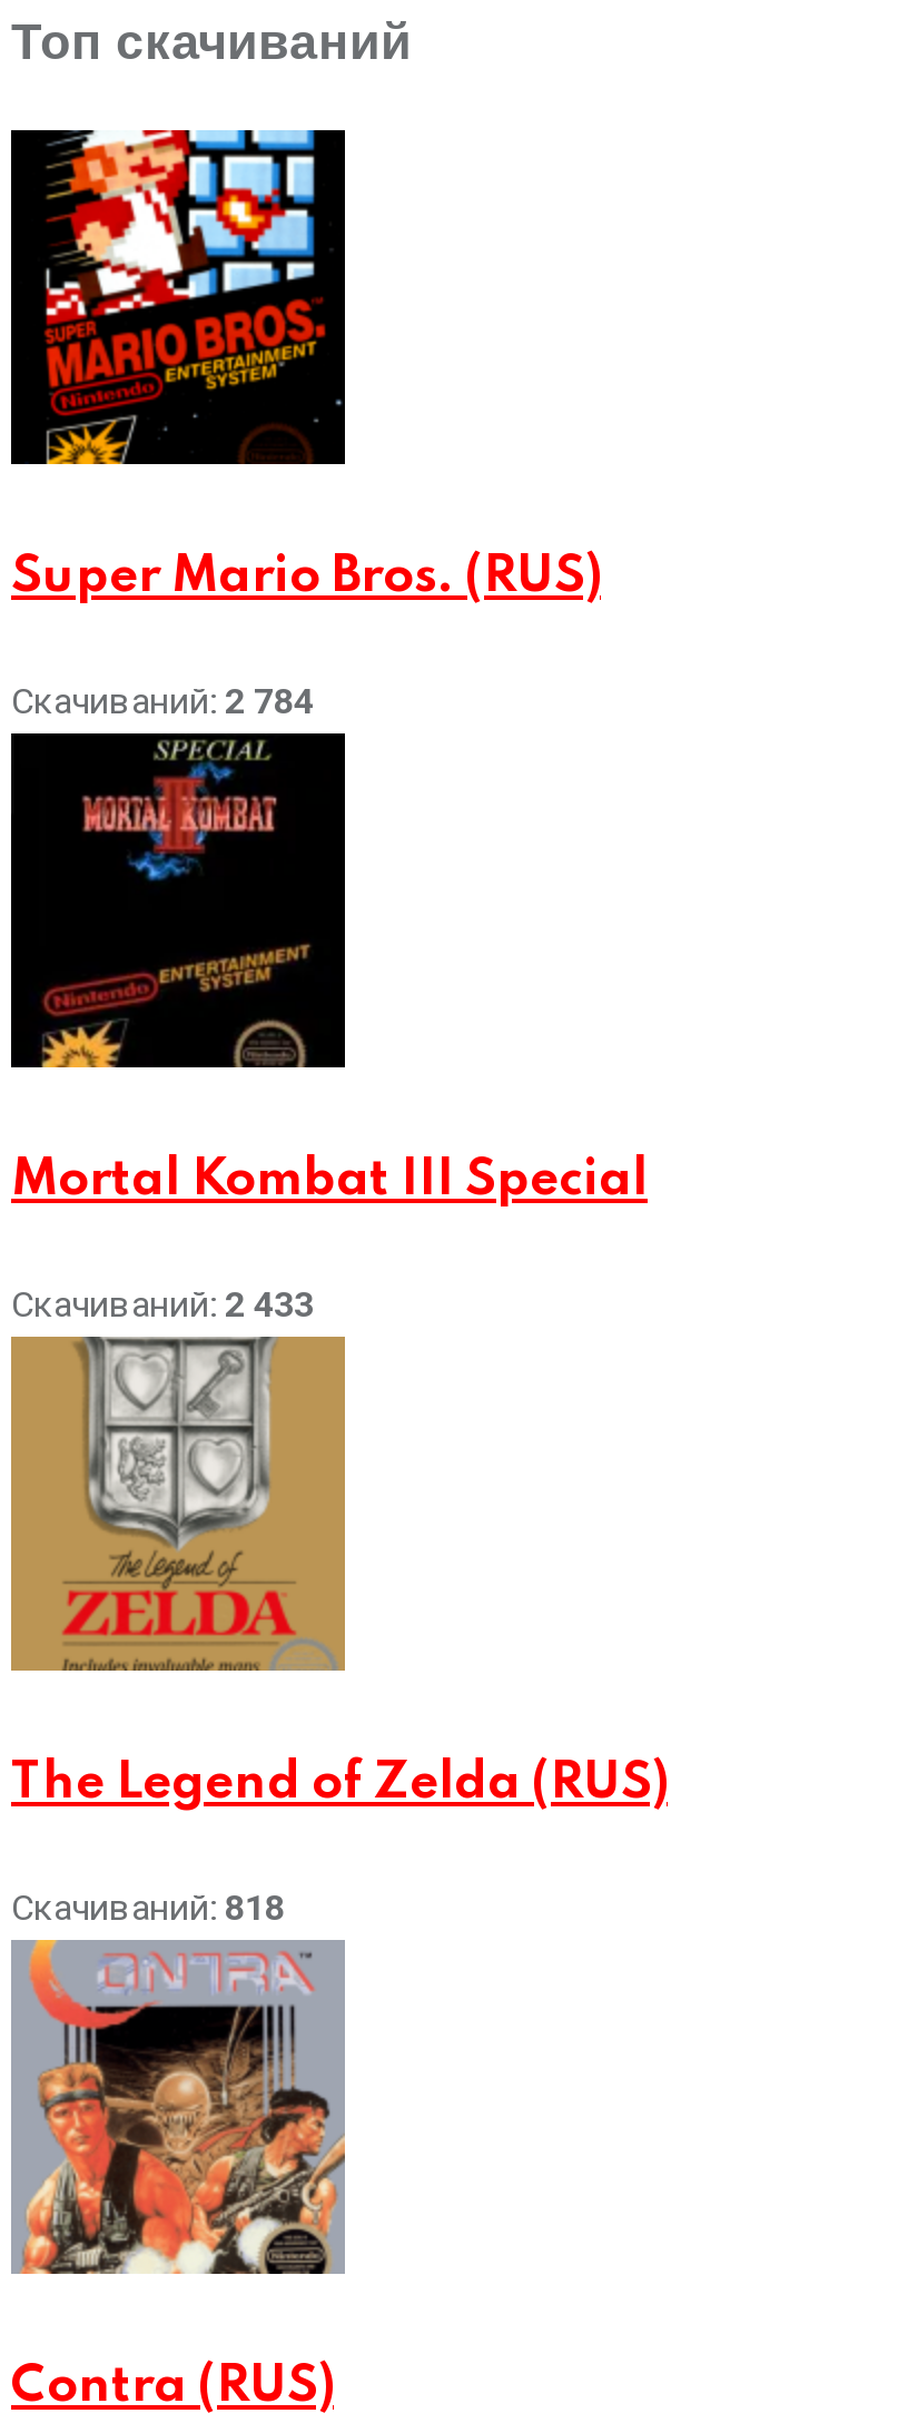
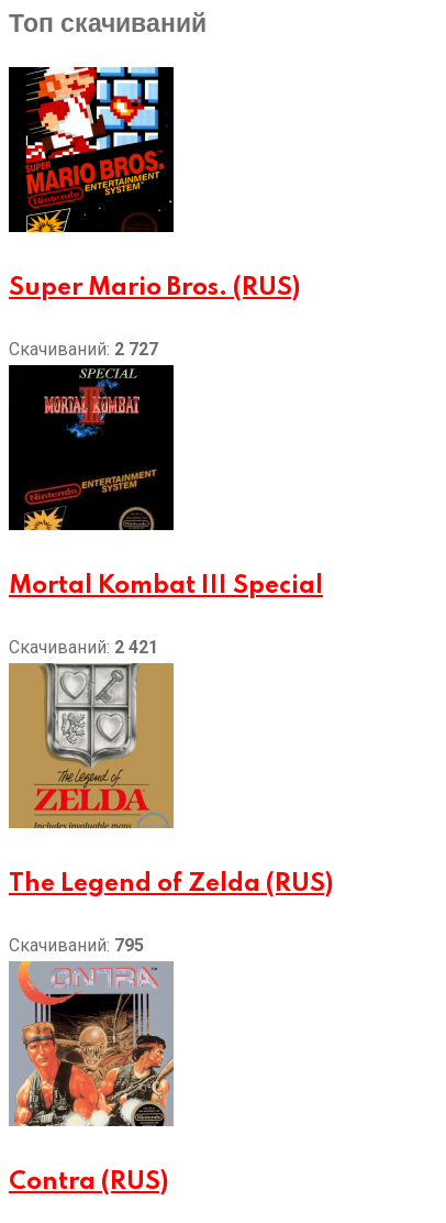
- Скачиваний: 2 784
+ Скачиваний: 2 727

- Скачиваний: 2 433
+ Скачиваний: 2 421

- Скачиваний: 818
+ Скачиваний: 795
